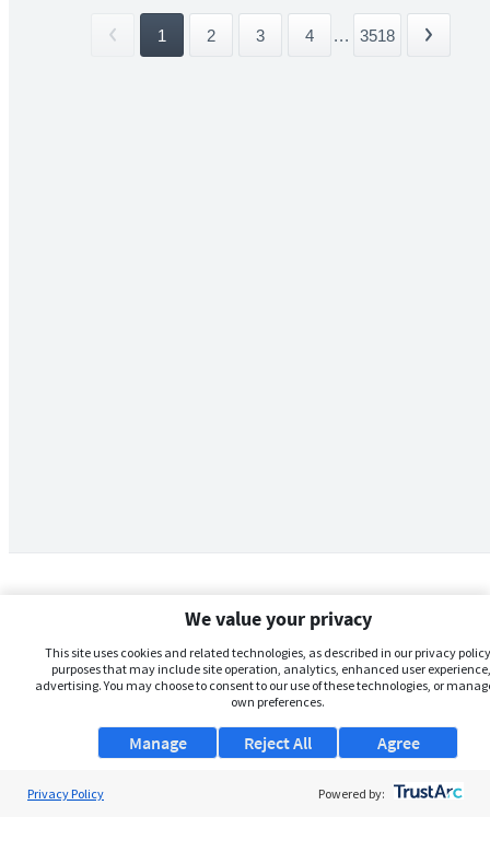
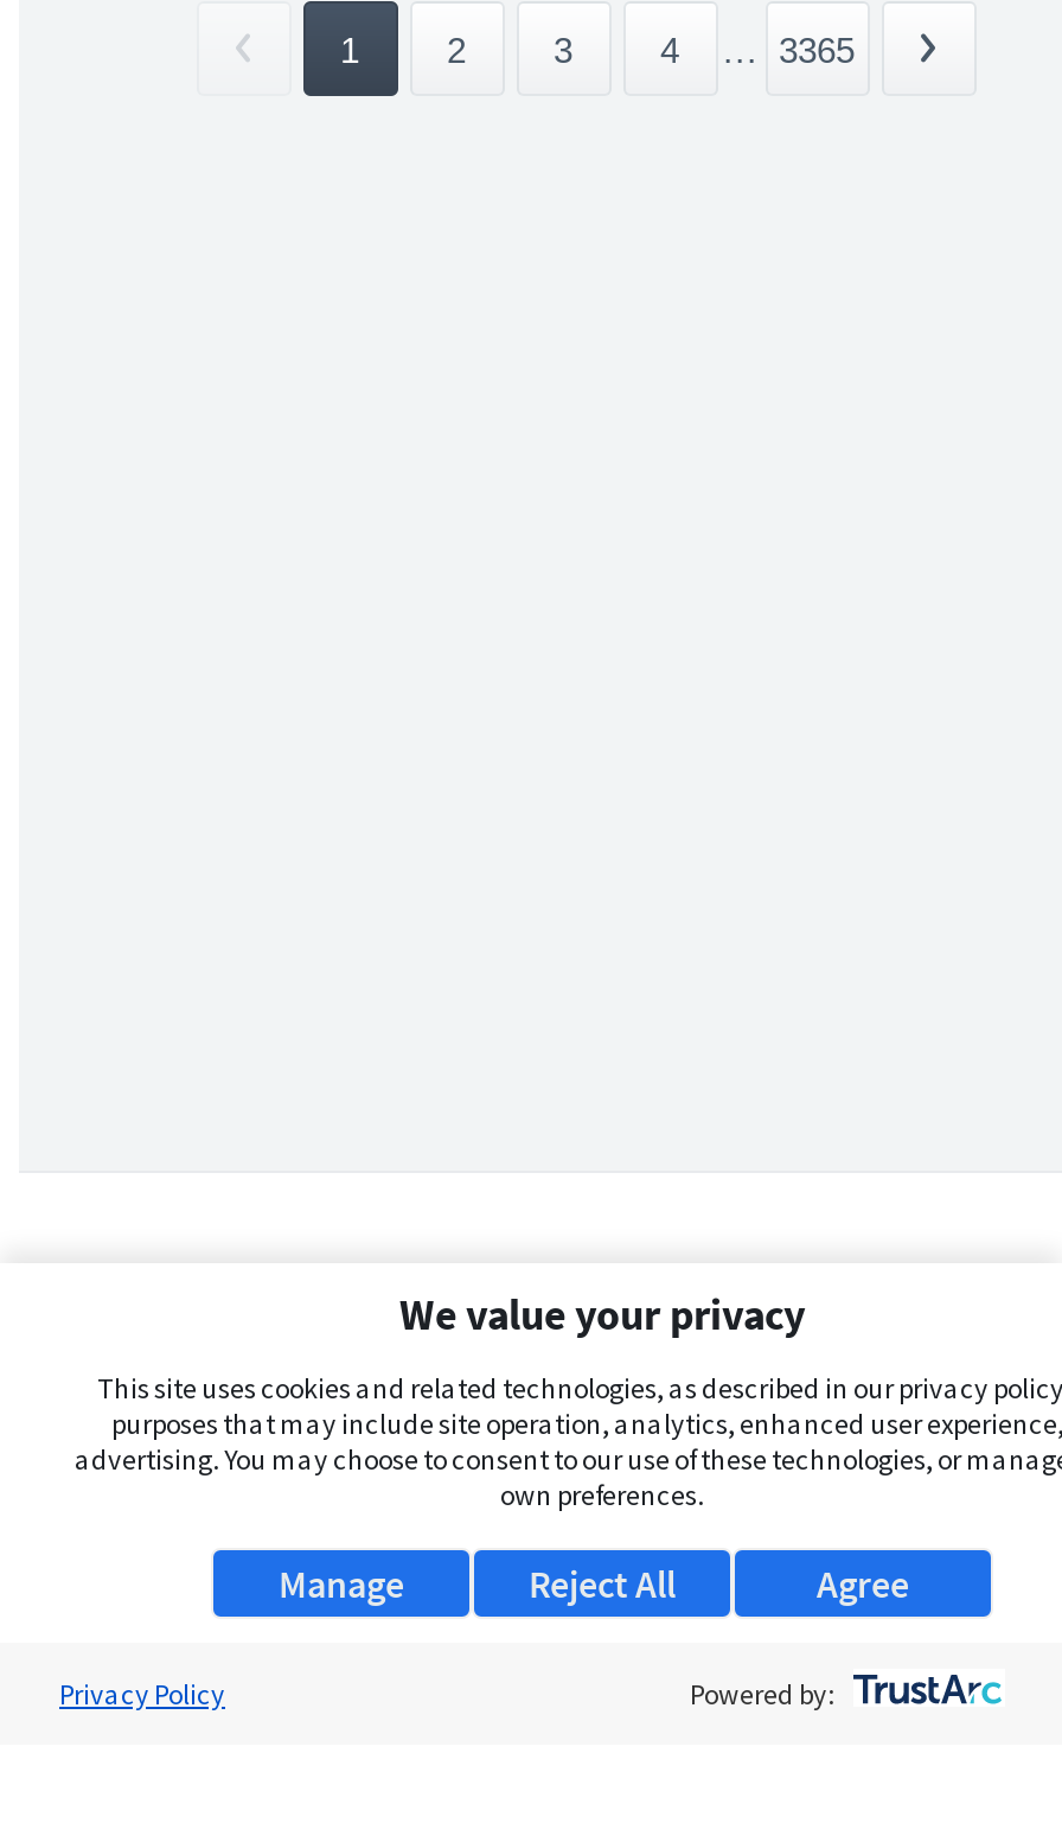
- 4 ... 3518
+ 4 ... 3365
